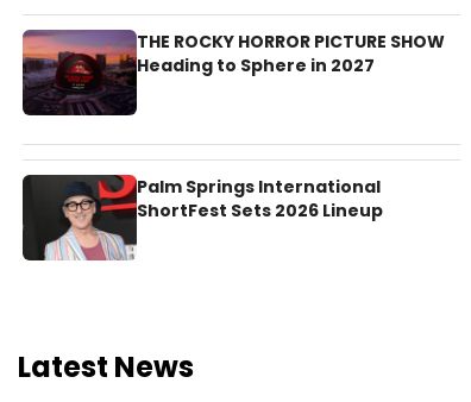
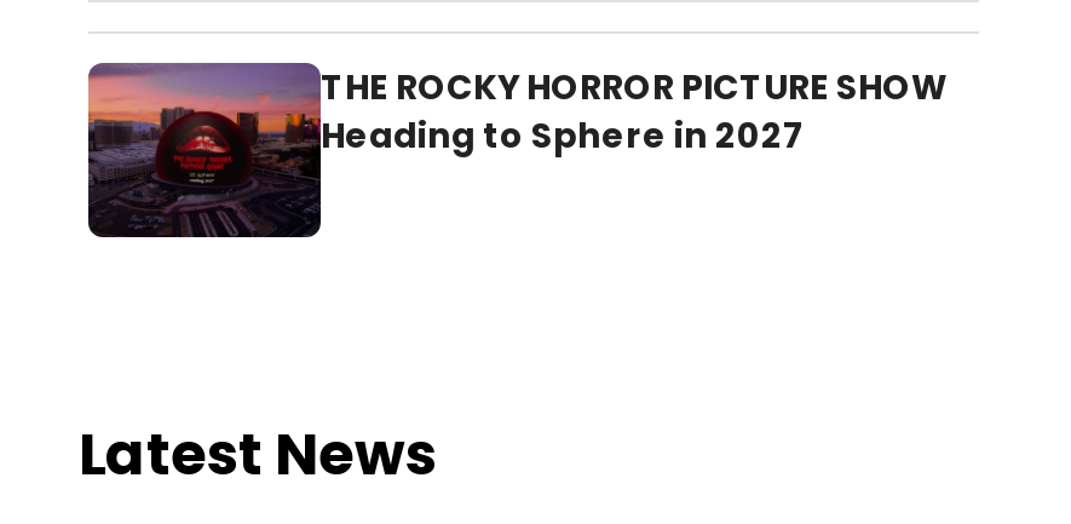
- [image]
- Palm Springs International
- ShortFest Sets 2026 Lineup
